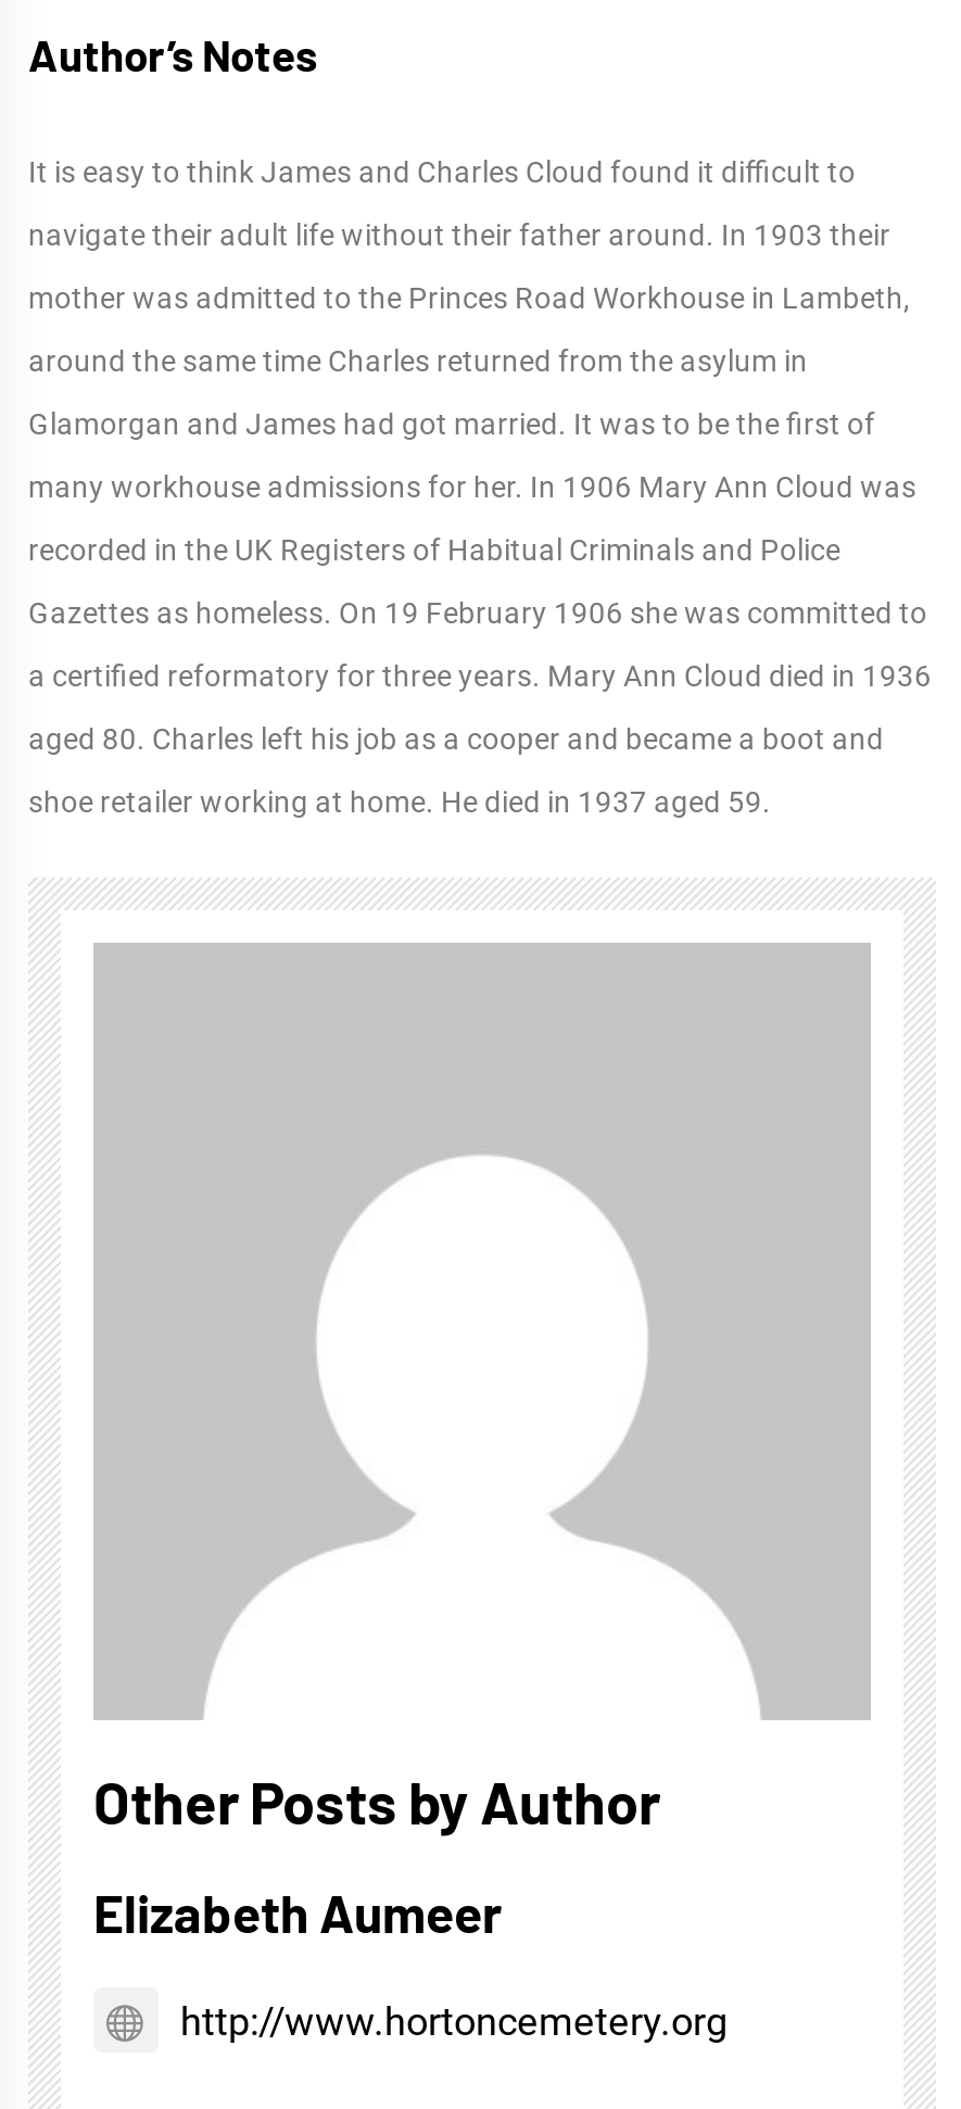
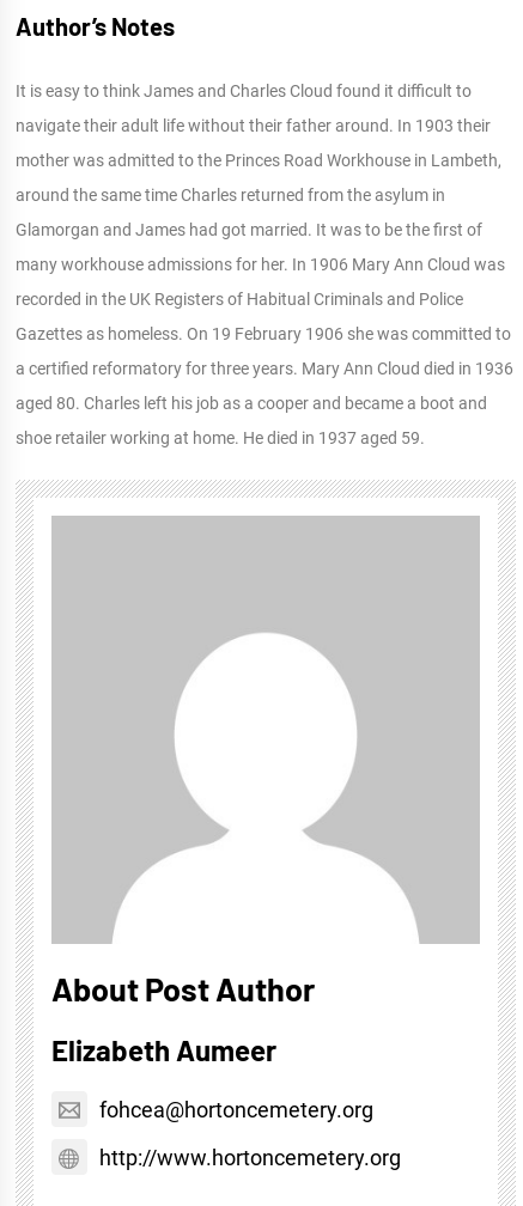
- Other Posts by Author
+ About Post Author

+ fohcea@hortoncemetery.org
